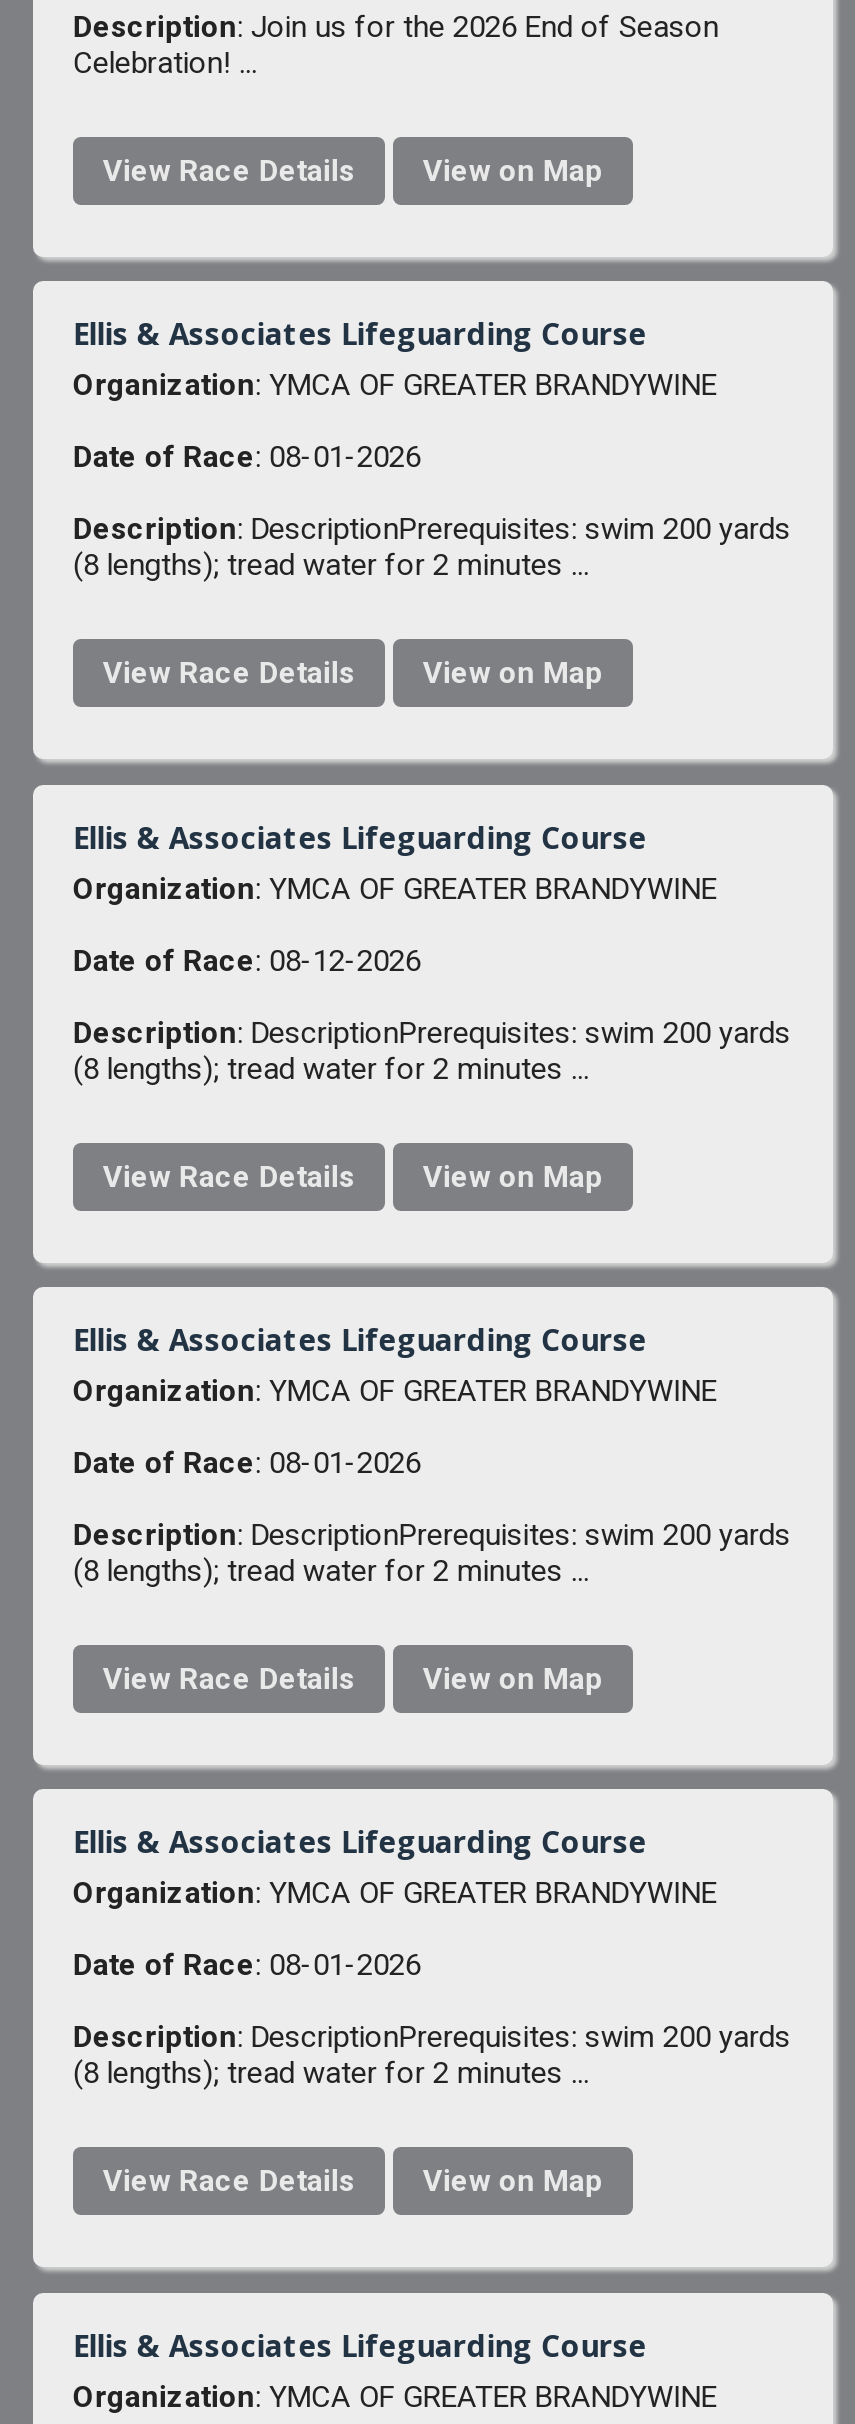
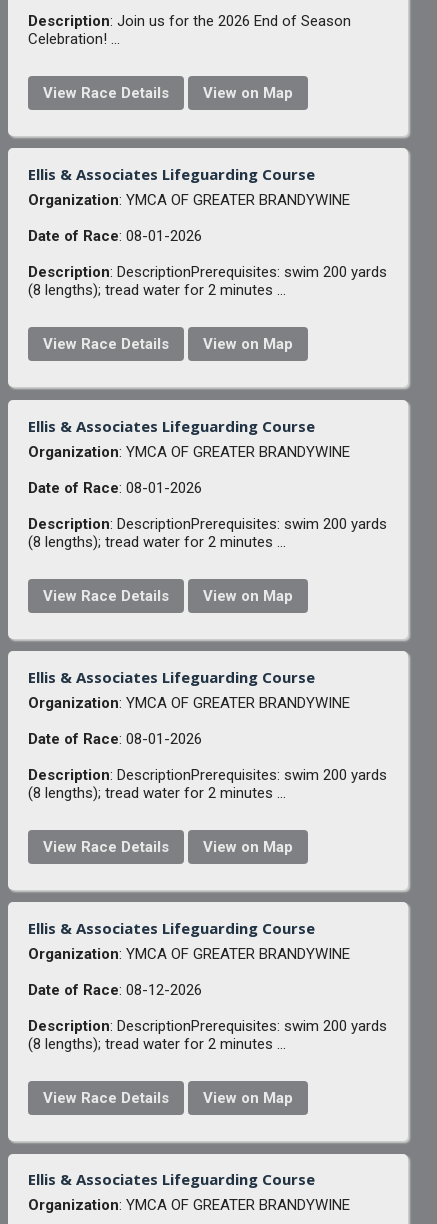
- Date of Race: 08-12-2026
+ Date of Race: 08-01-2026

- Date of Race: 08-01-2026
+ Date of Race: 08-12-2026
